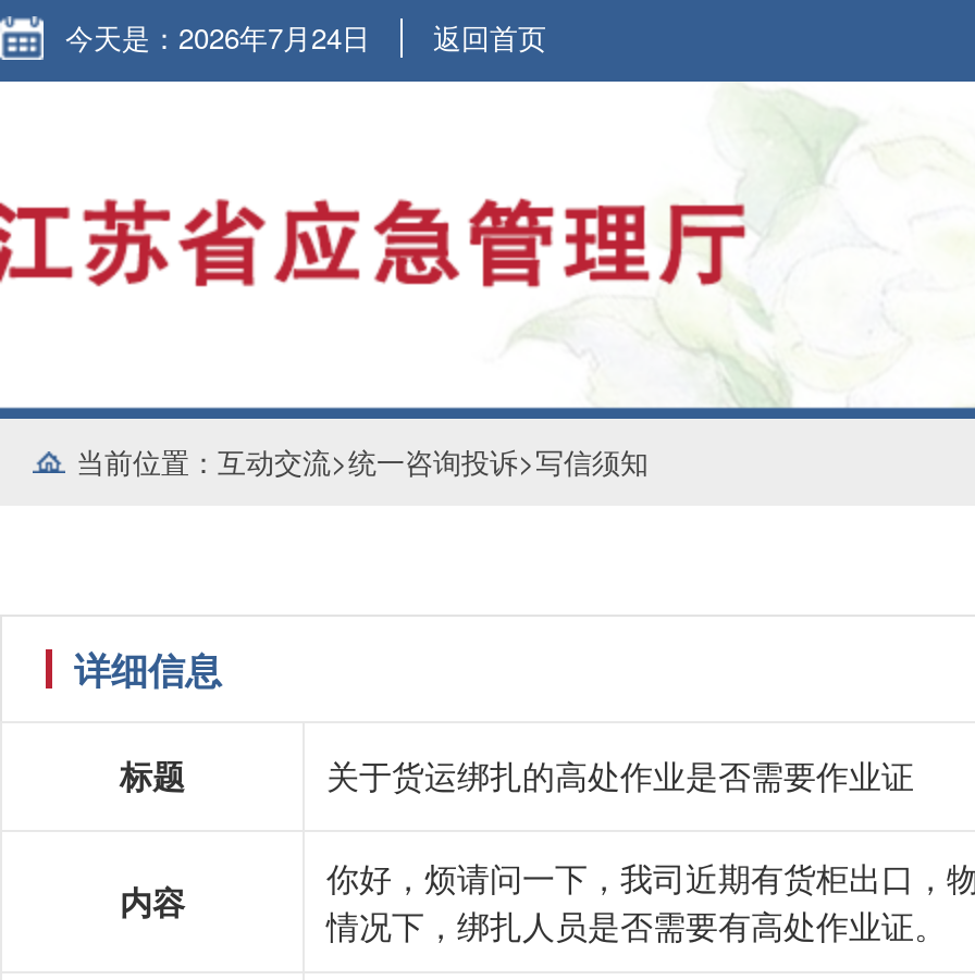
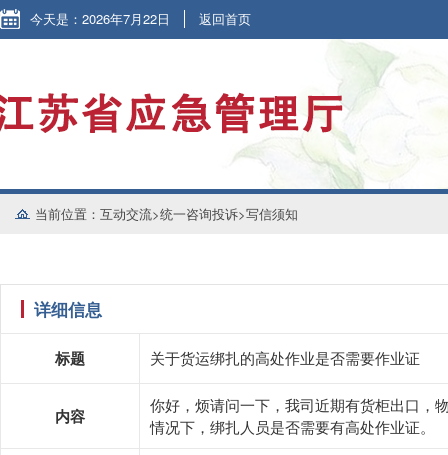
- 今天是：2026年7月24日
+ 今天是：2026年7月22日
